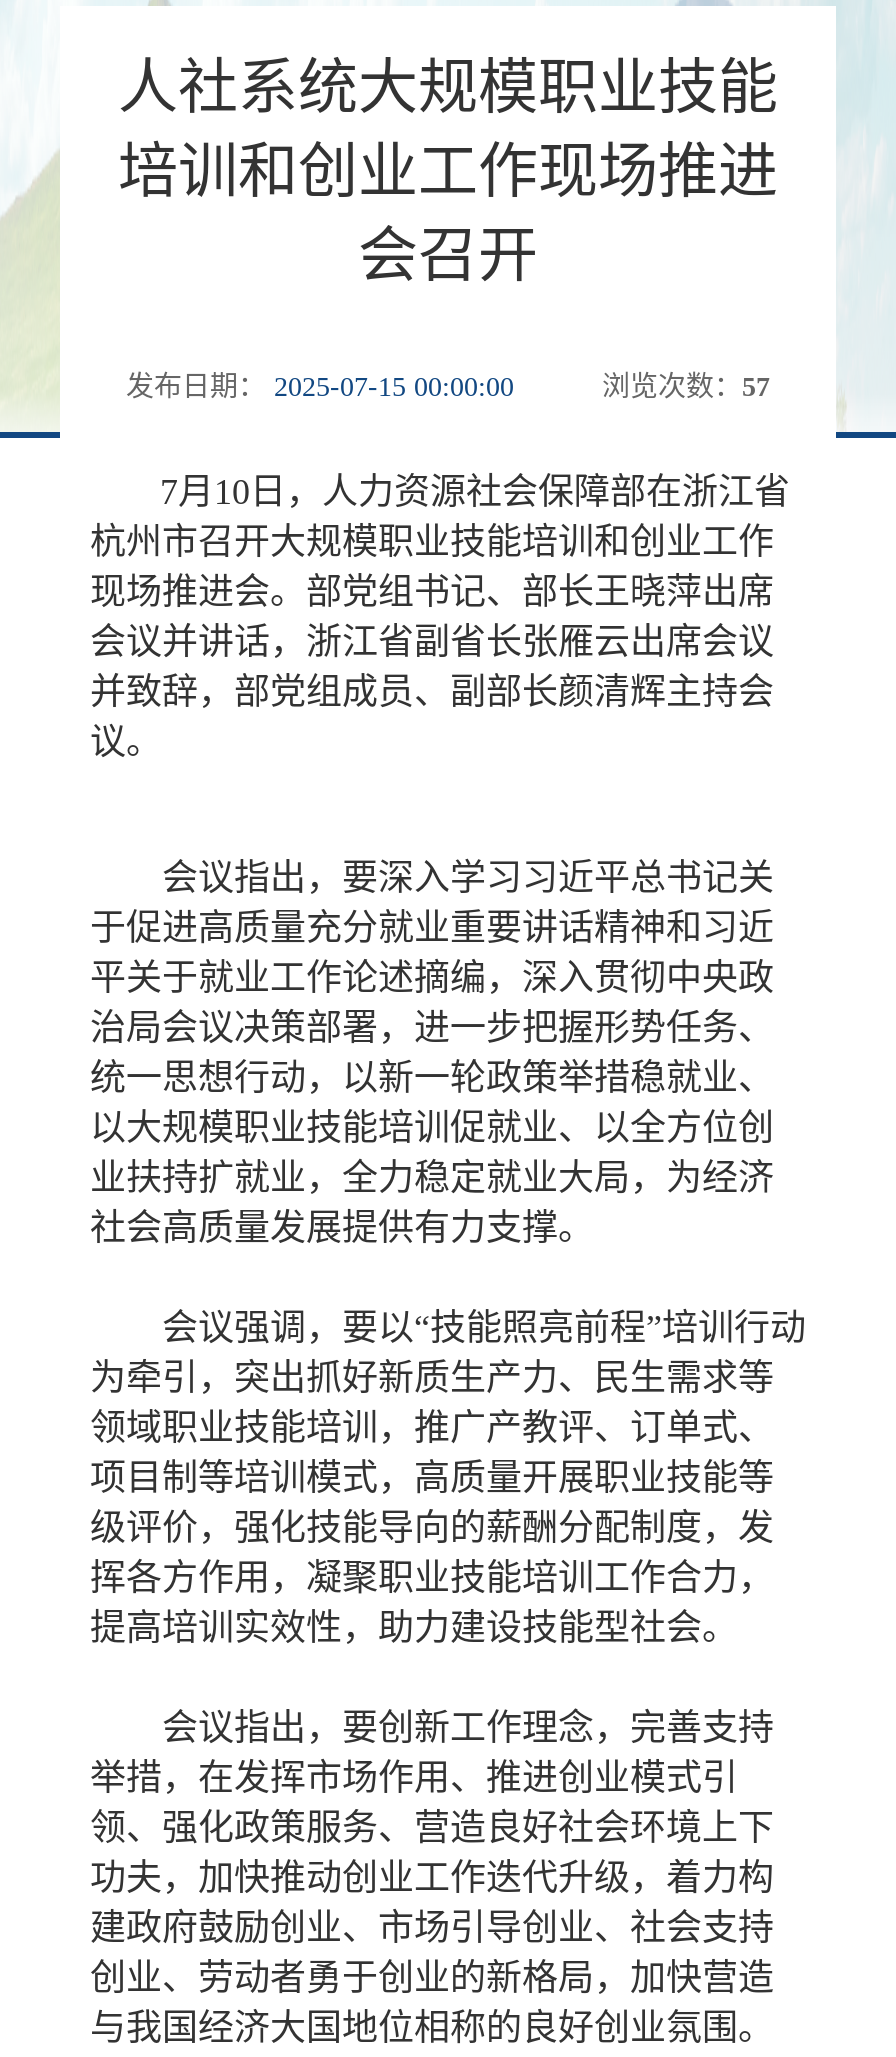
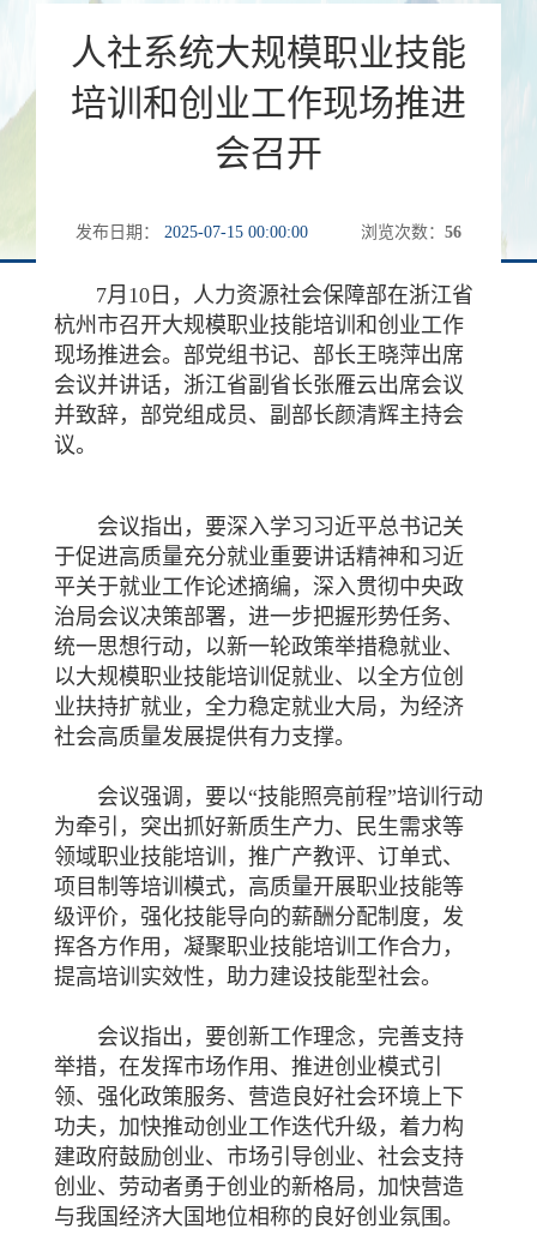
- 浏览次数：57
+ 浏览次数：56
